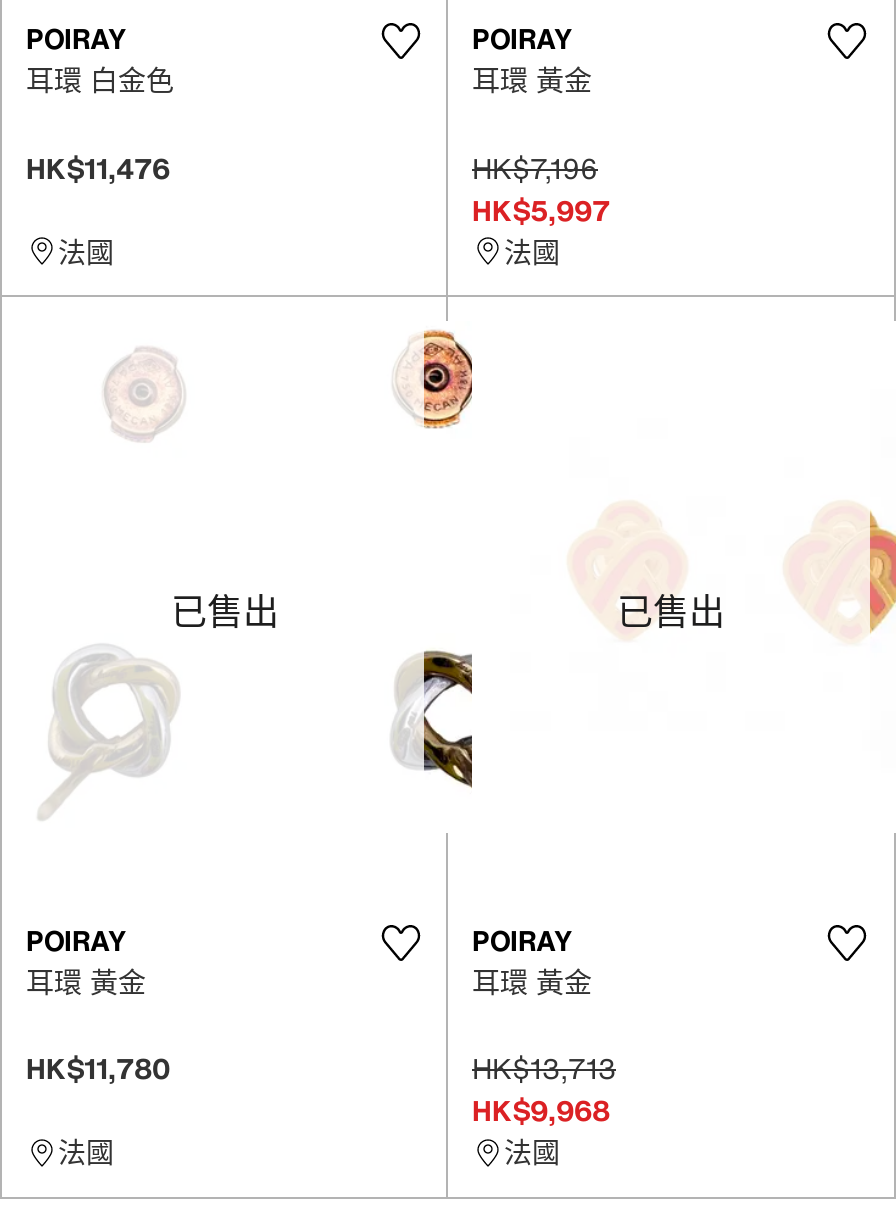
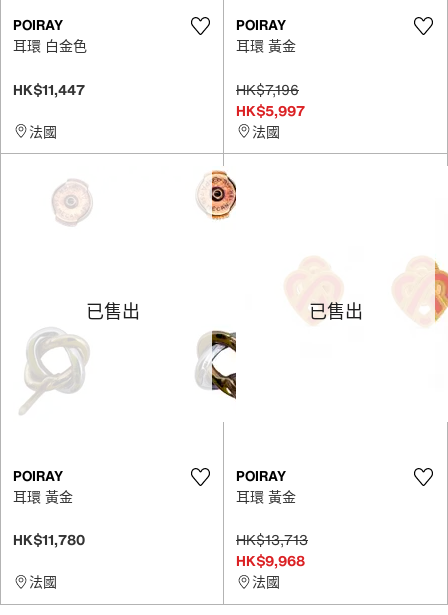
- HK$11,476
+ HK$11,447
